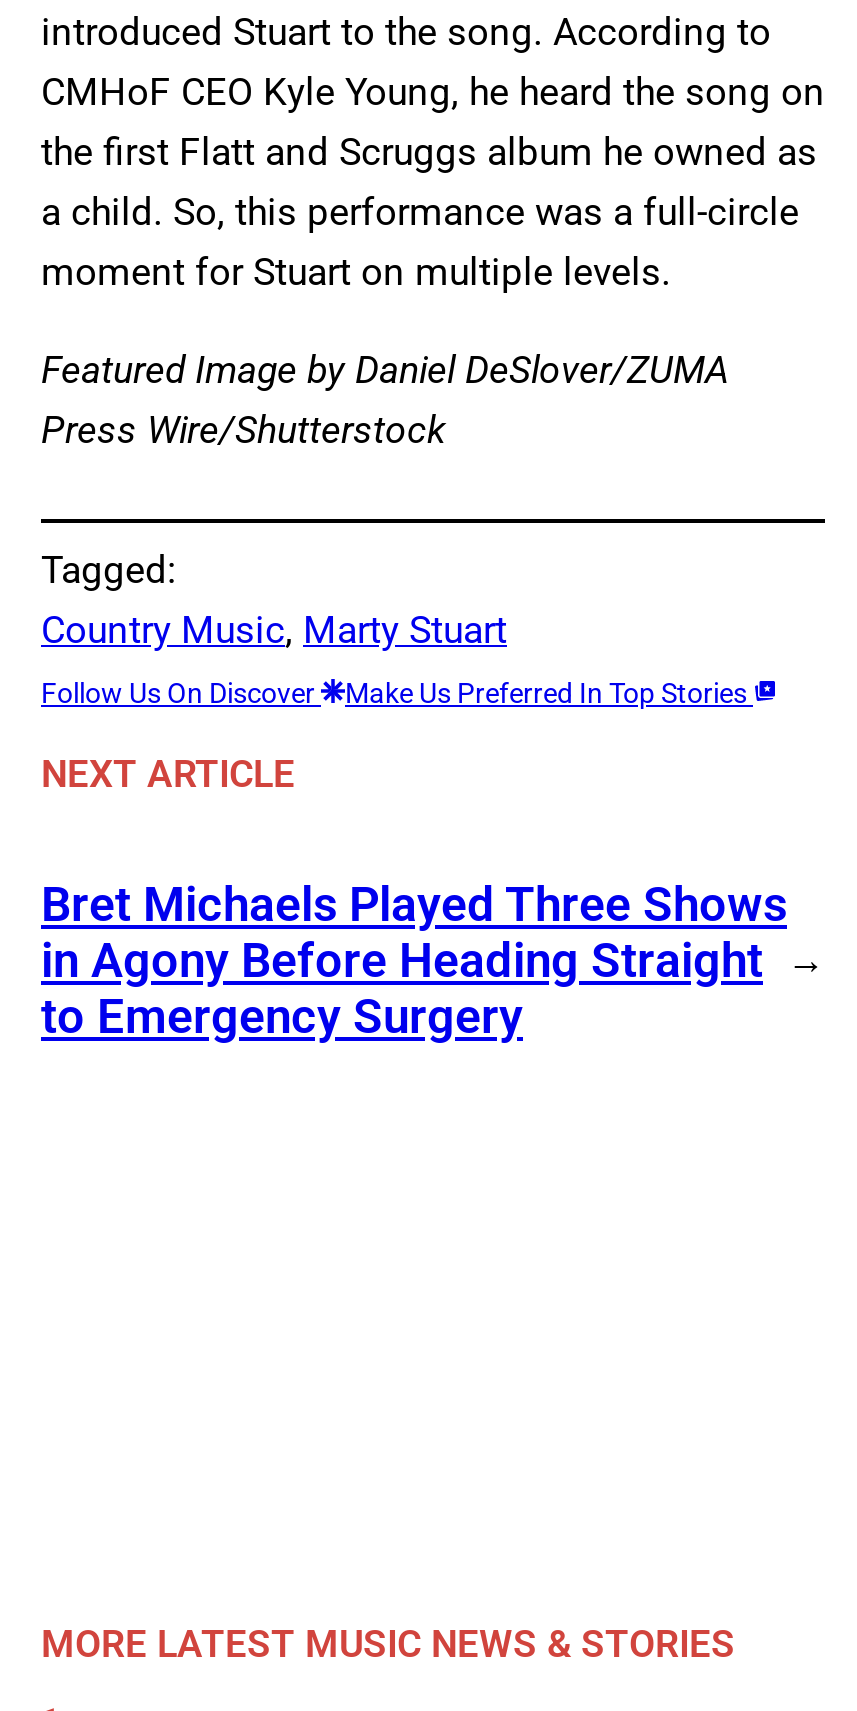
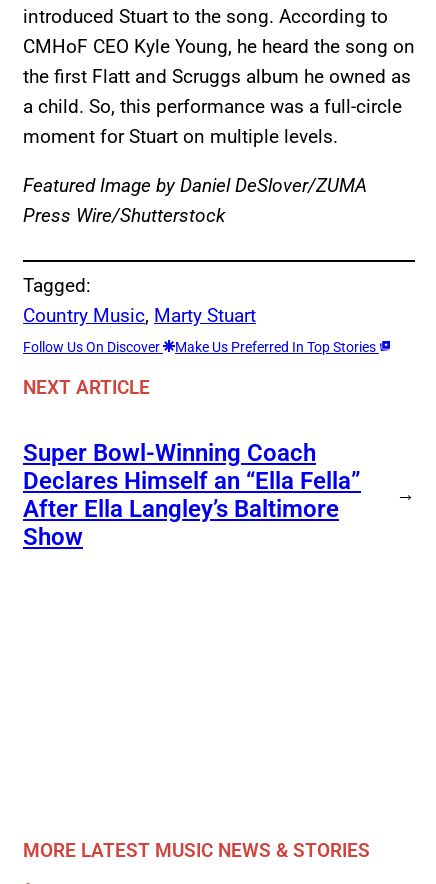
- Bret Michaels Played Three Shows
- in Agony Before Heading Straight
- to Emergency Surgery
+ Super Bowl-Winning Coach
+ Declares Himself an “Ella Fella”
+ After Ella Langley’s Baltimore
+ Show
